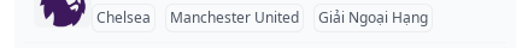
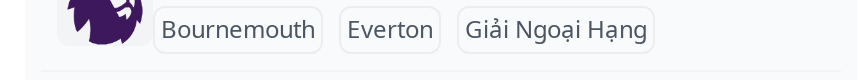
- Chelsea
- Manchester United
+ Bournemouth
+ Everton
